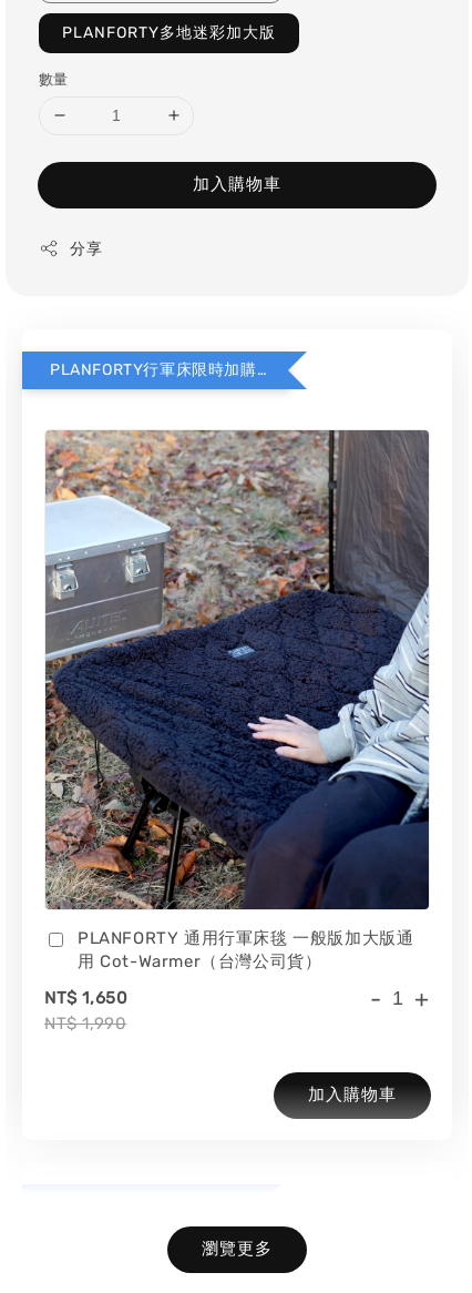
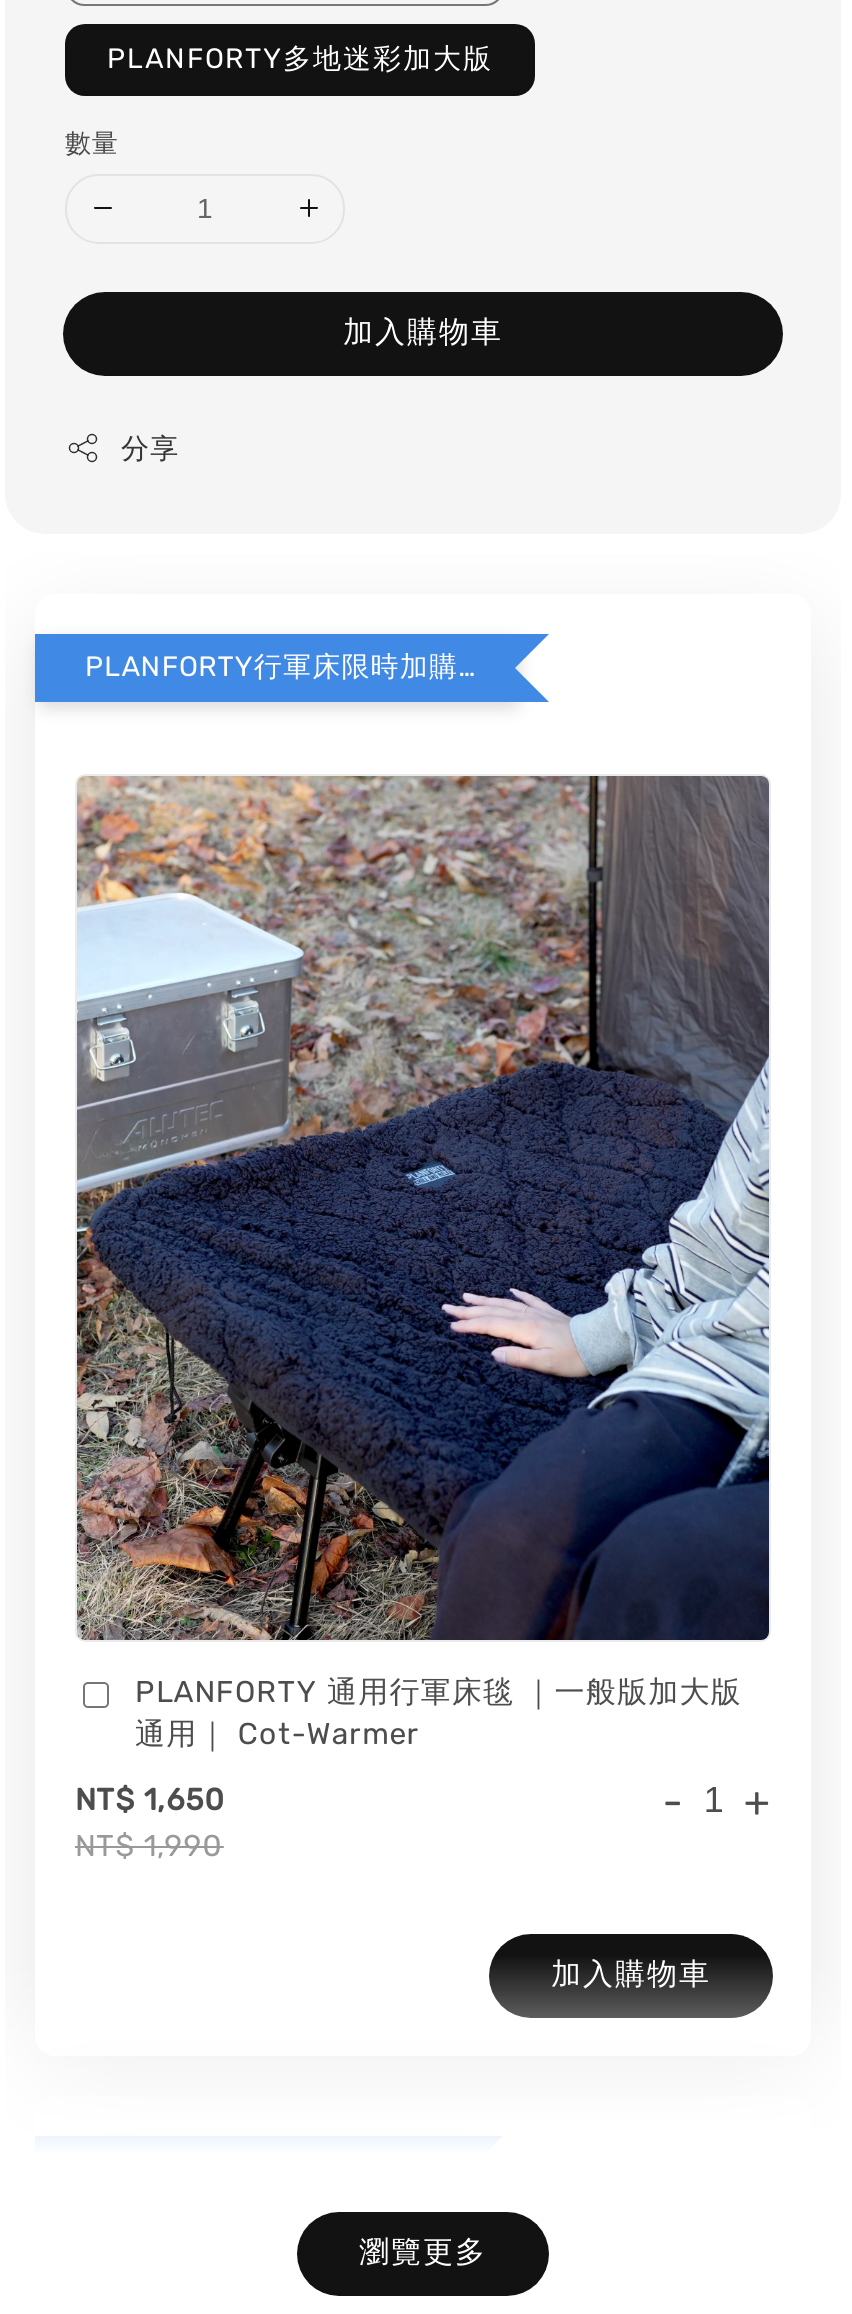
- PLANFORTY 通用行軍床毯 一般版加大版通
- 用 Cot-Warmer（台灣公司貨）
+ PLANFORTY 通用行軍床毯 ｜一般版加大版
+ 通用｜ Cot-Warmer
